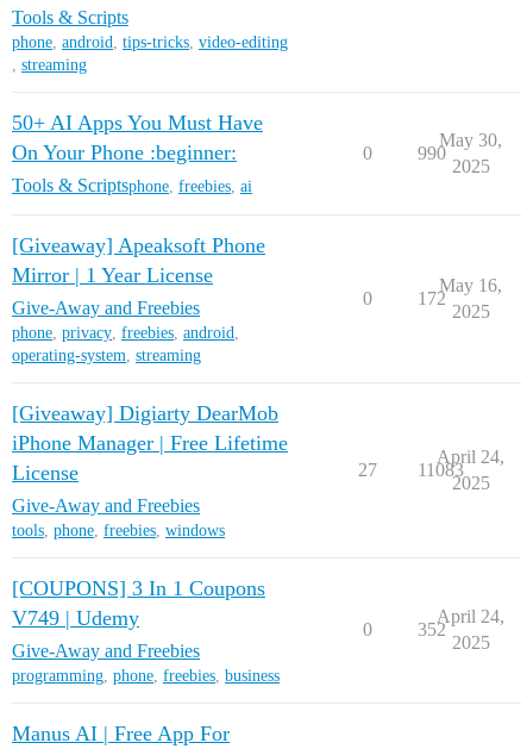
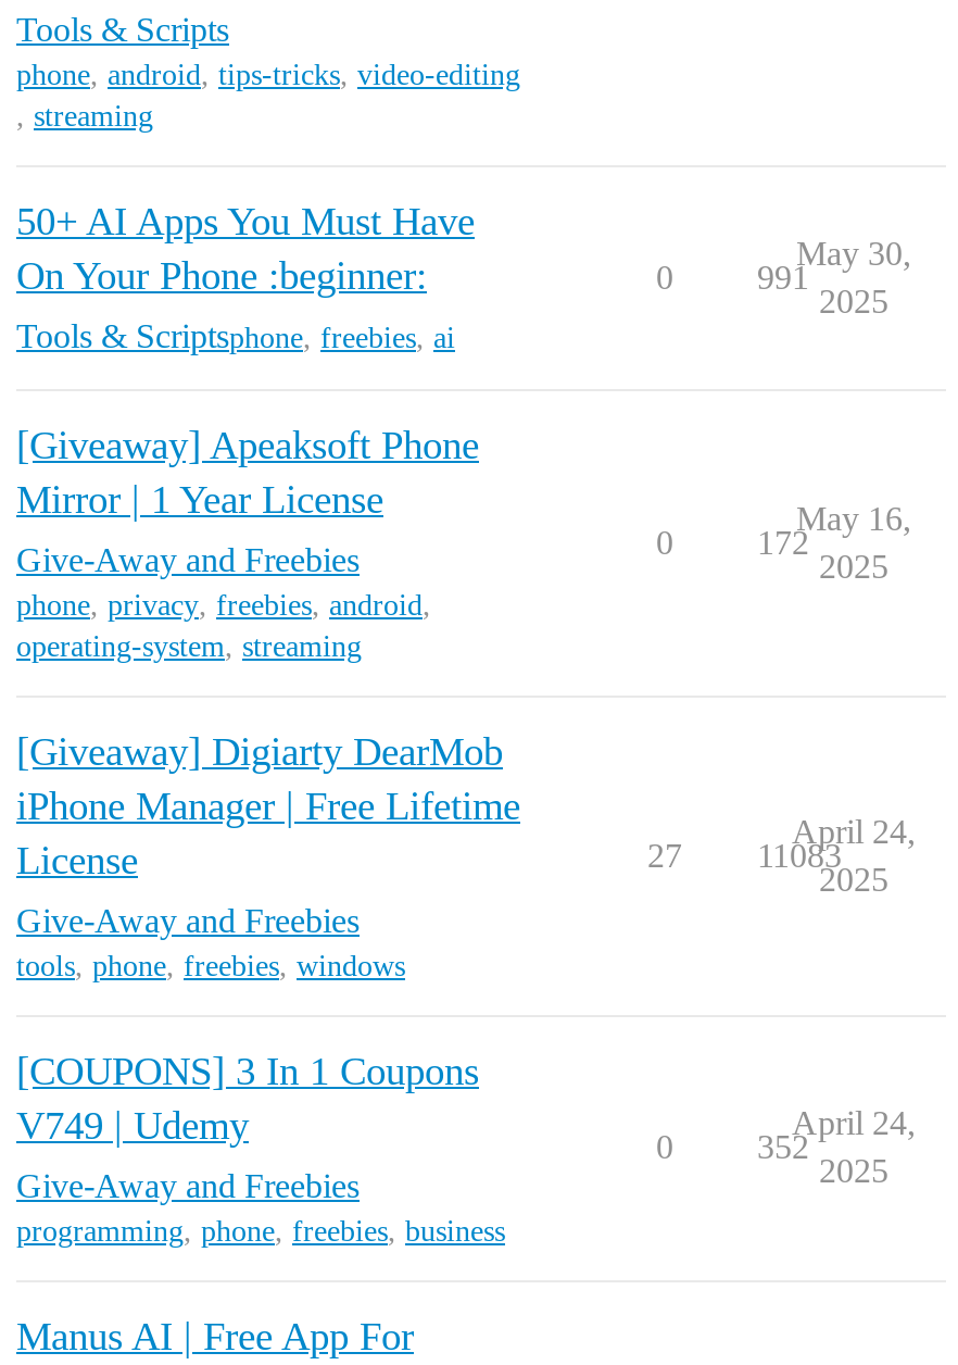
- 990
+ 991
